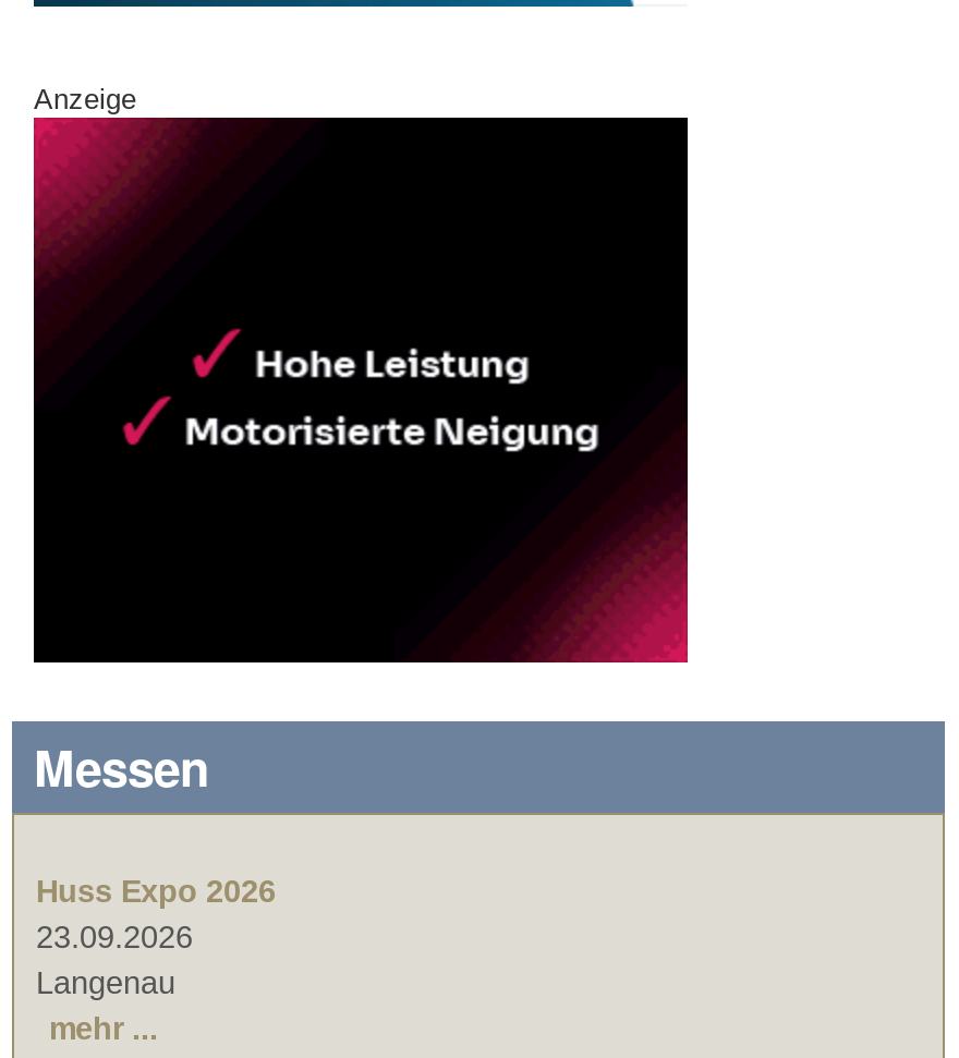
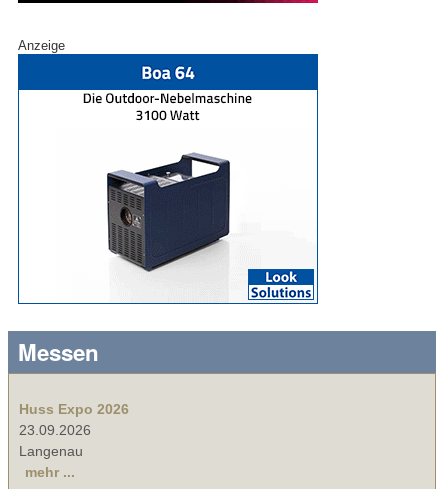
- [image]
+ [image]
